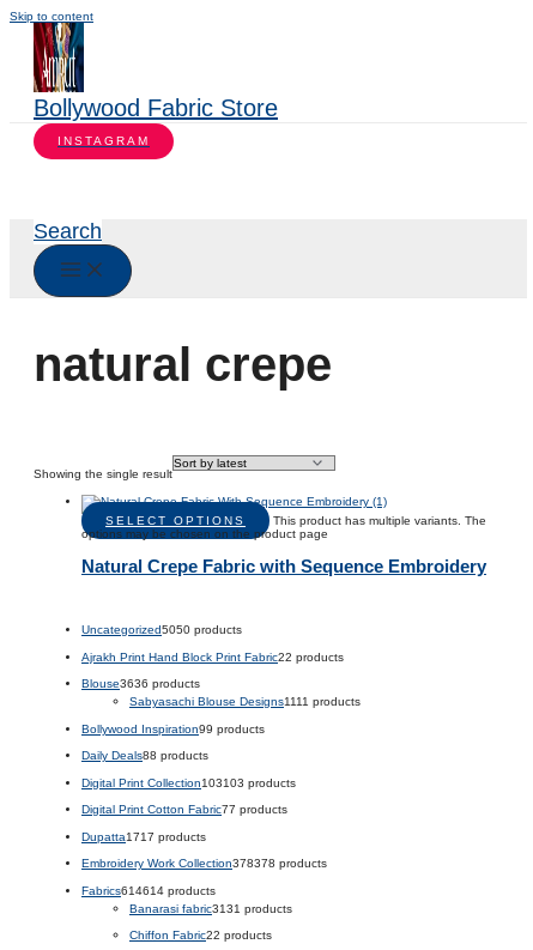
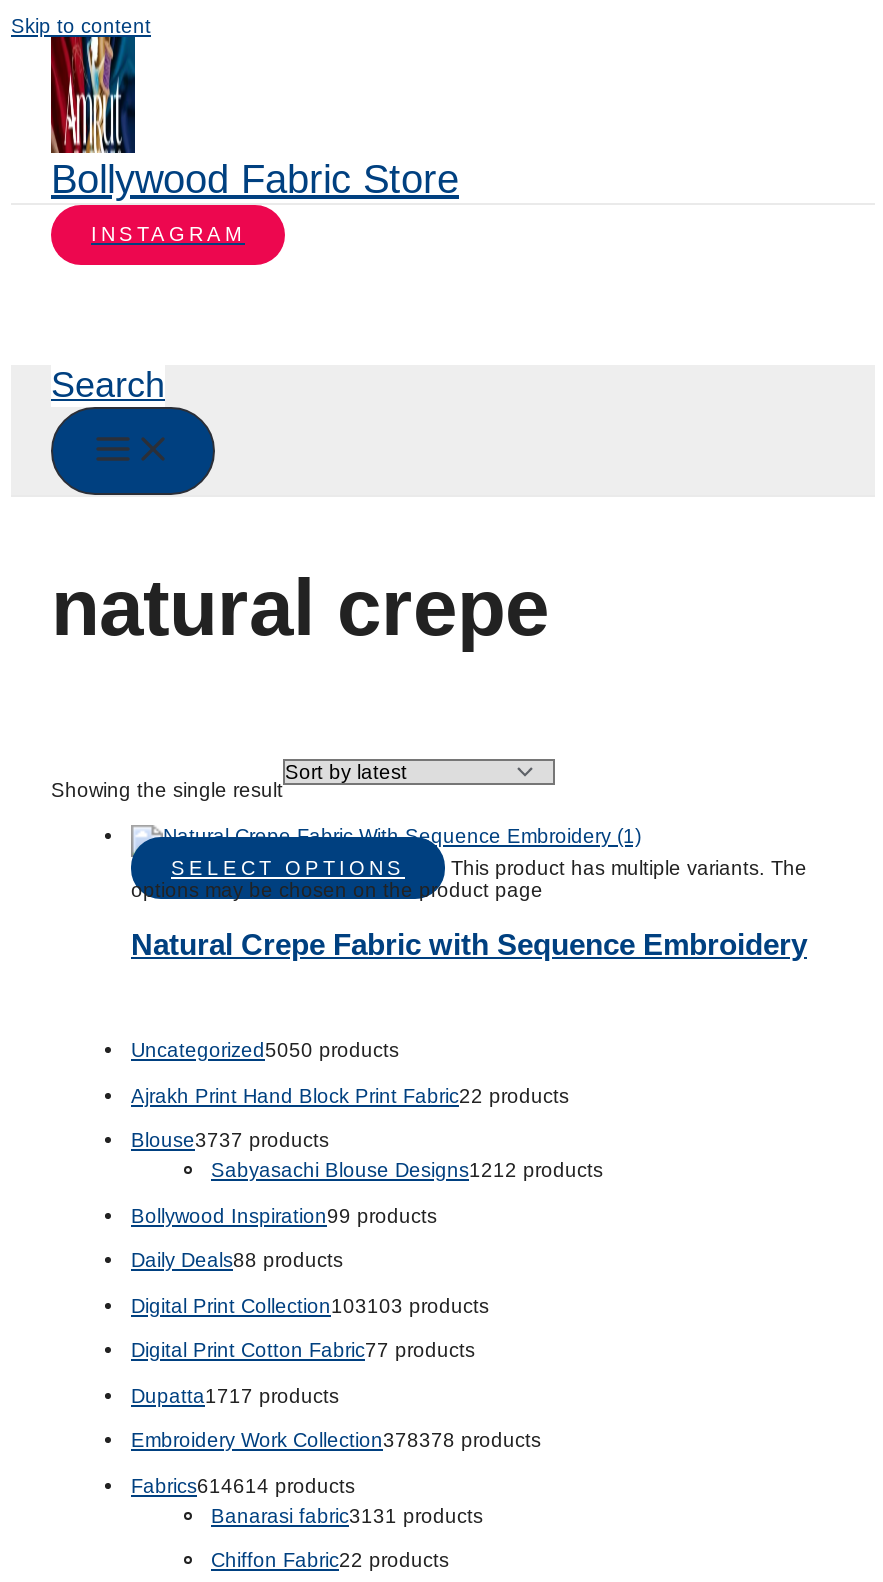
- Blouse3636 products
+ Blouse3737 products

- Sabyasachi Blouse Designs1111 products
+ Sabyasachi Blouse Designs1212 products
